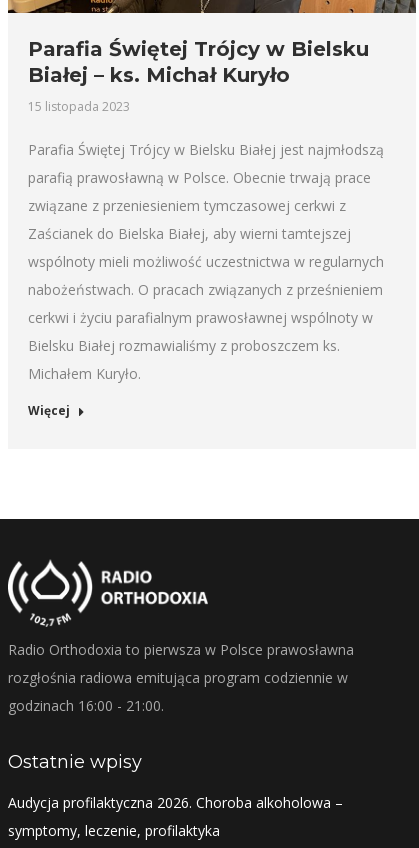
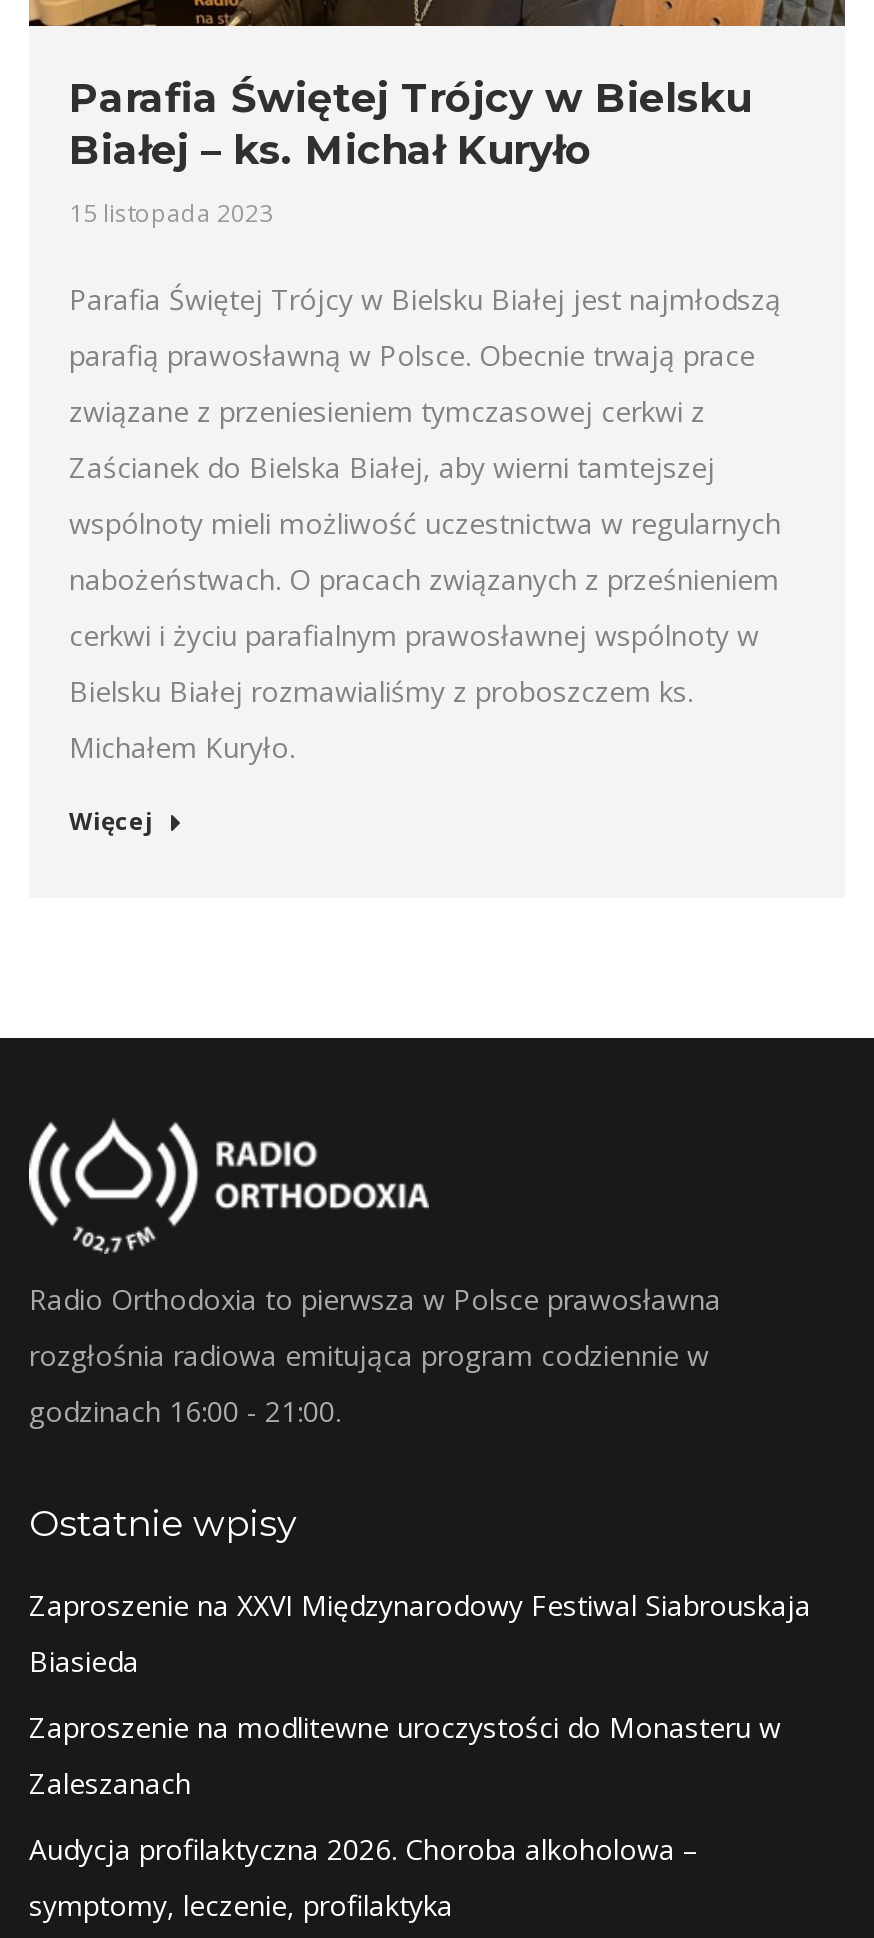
+ Zaproszenie na XXVI Międzynarodowy Festiwal Siabrouskaja
+ Biasieda
+ Zaproszenie na modlitewne uroczystości do Monasteru w
+ Zaleszanach
